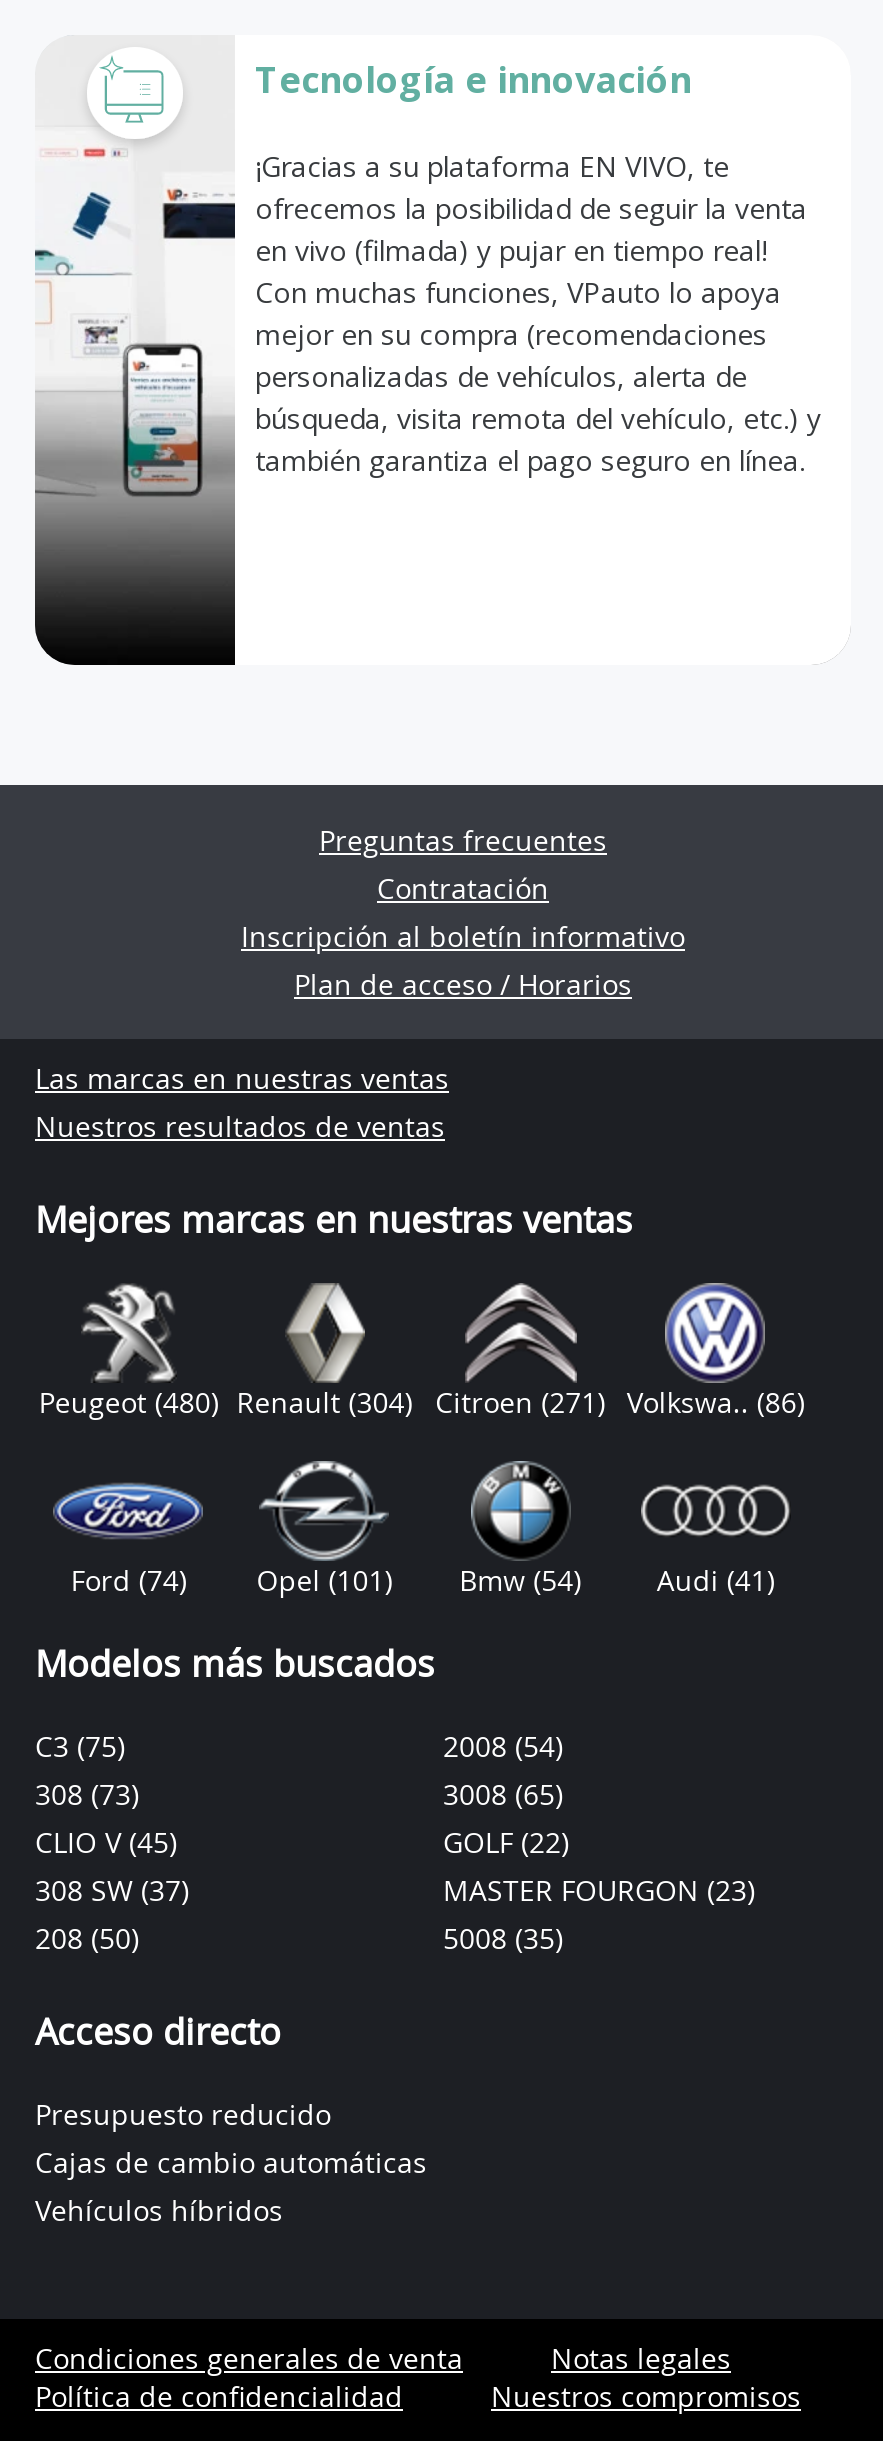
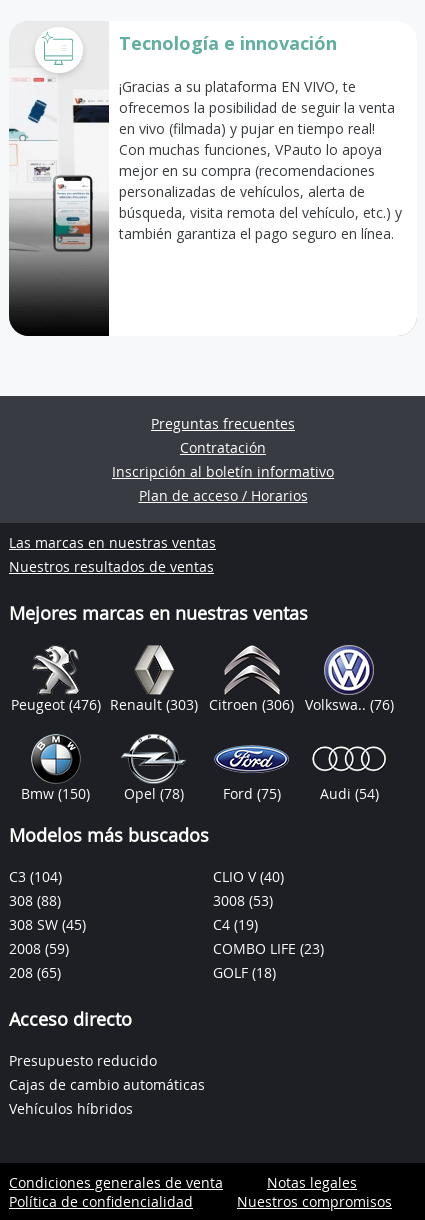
- Peugeot (480) Renault (304) Citroen (271) Volkswa.. (86)
+ Peugeot (476) Renault (303) Citroen (306) Volkswa.. (76)

- [image]
- Ford (74)
- Opel(101)
- Bmw (54)
- Audi (41)
+ [image]
+ Bmw (150)
+ Opel(78)
+ Ford (75)
+ Audi (54)

- [image]
+ [image]

- C3 (75)
- 308 (73)
- CLIO V (45)
- 308 SW (37)
- 208 (50)
+ C3 (104)
+ 308 (88)
+ 308 SW (45)
+ 2008 (59)
+ 208 (65)

- 2008 (54)
- 3008 (65)
- GOLF (22)
- MASTER FOURGON (23)
- 5008 (35)
+ CLIO V (40)
+ 3008 (53)
+ C4 (19)
+ COMBO LIFE (23)
+ GOLF (18)
